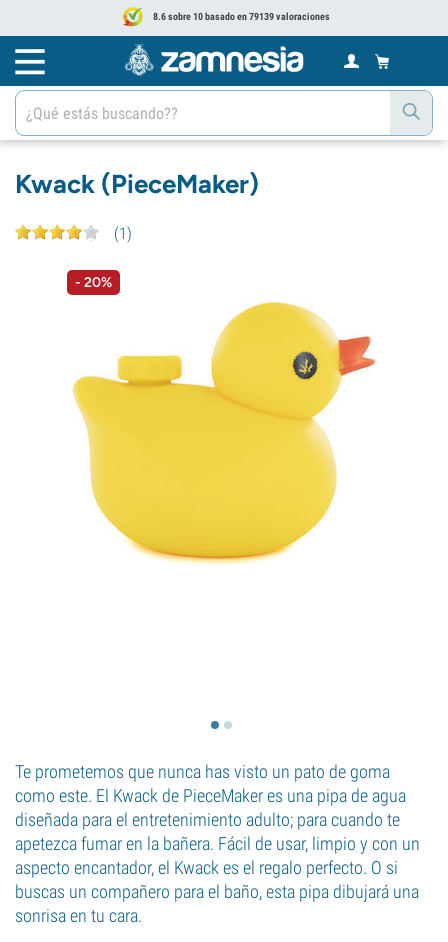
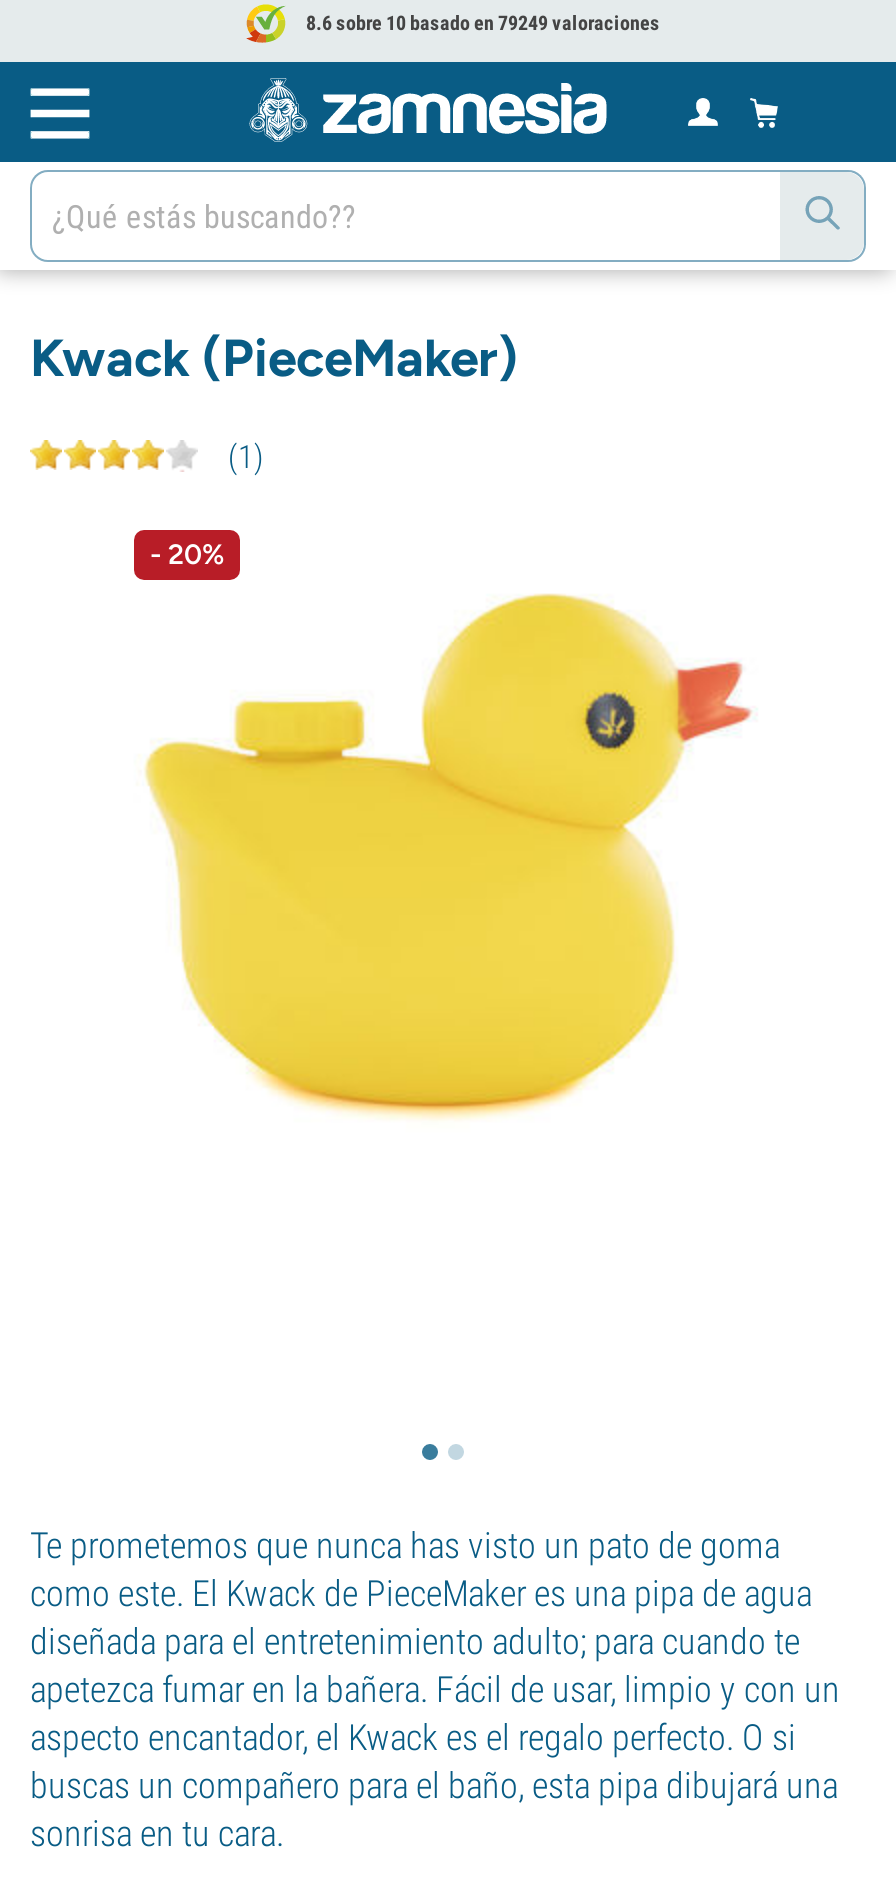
- 8.6 sobre 10 basado en 79139 valoraciones
+ 8.6 sobre 10 basado en 79249 valoraciones
